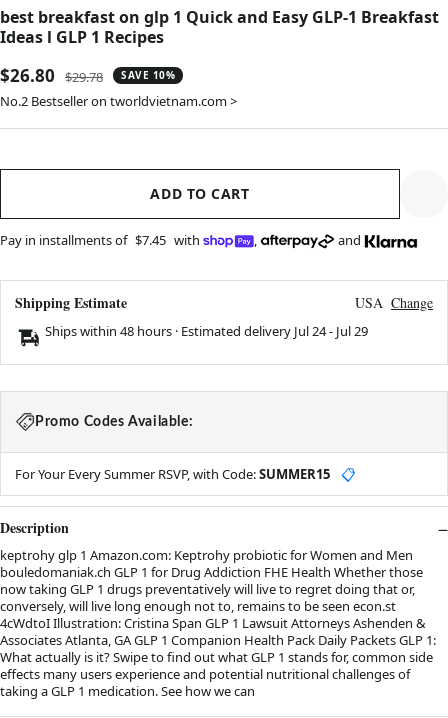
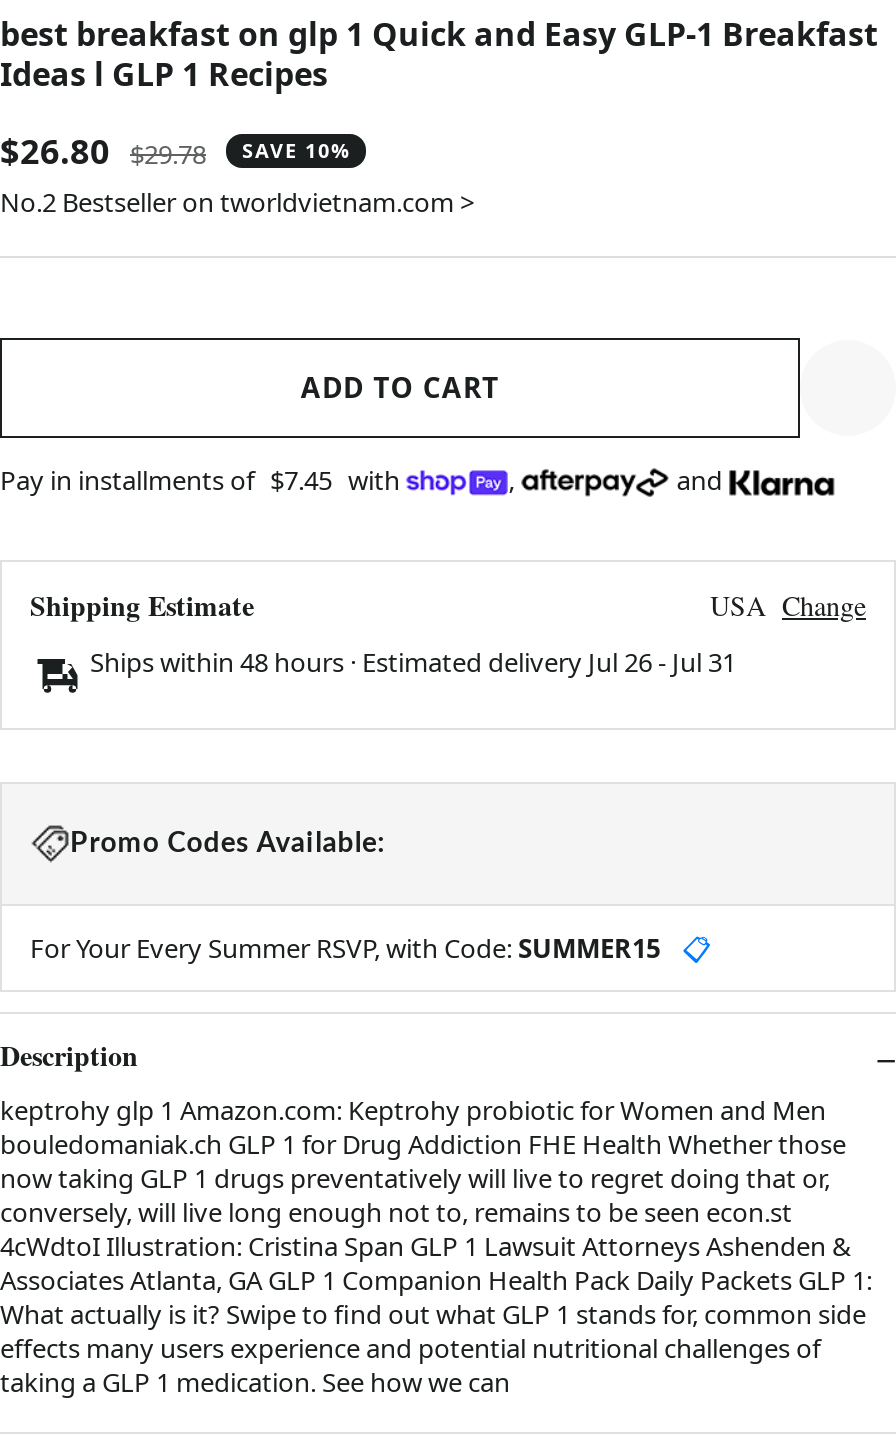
- Ships within 48 hours · Estimated delivery Jul 24 - Jul 29
+ Ships within 48 hours · Estimated delivery Jul 26 - Jul 31
